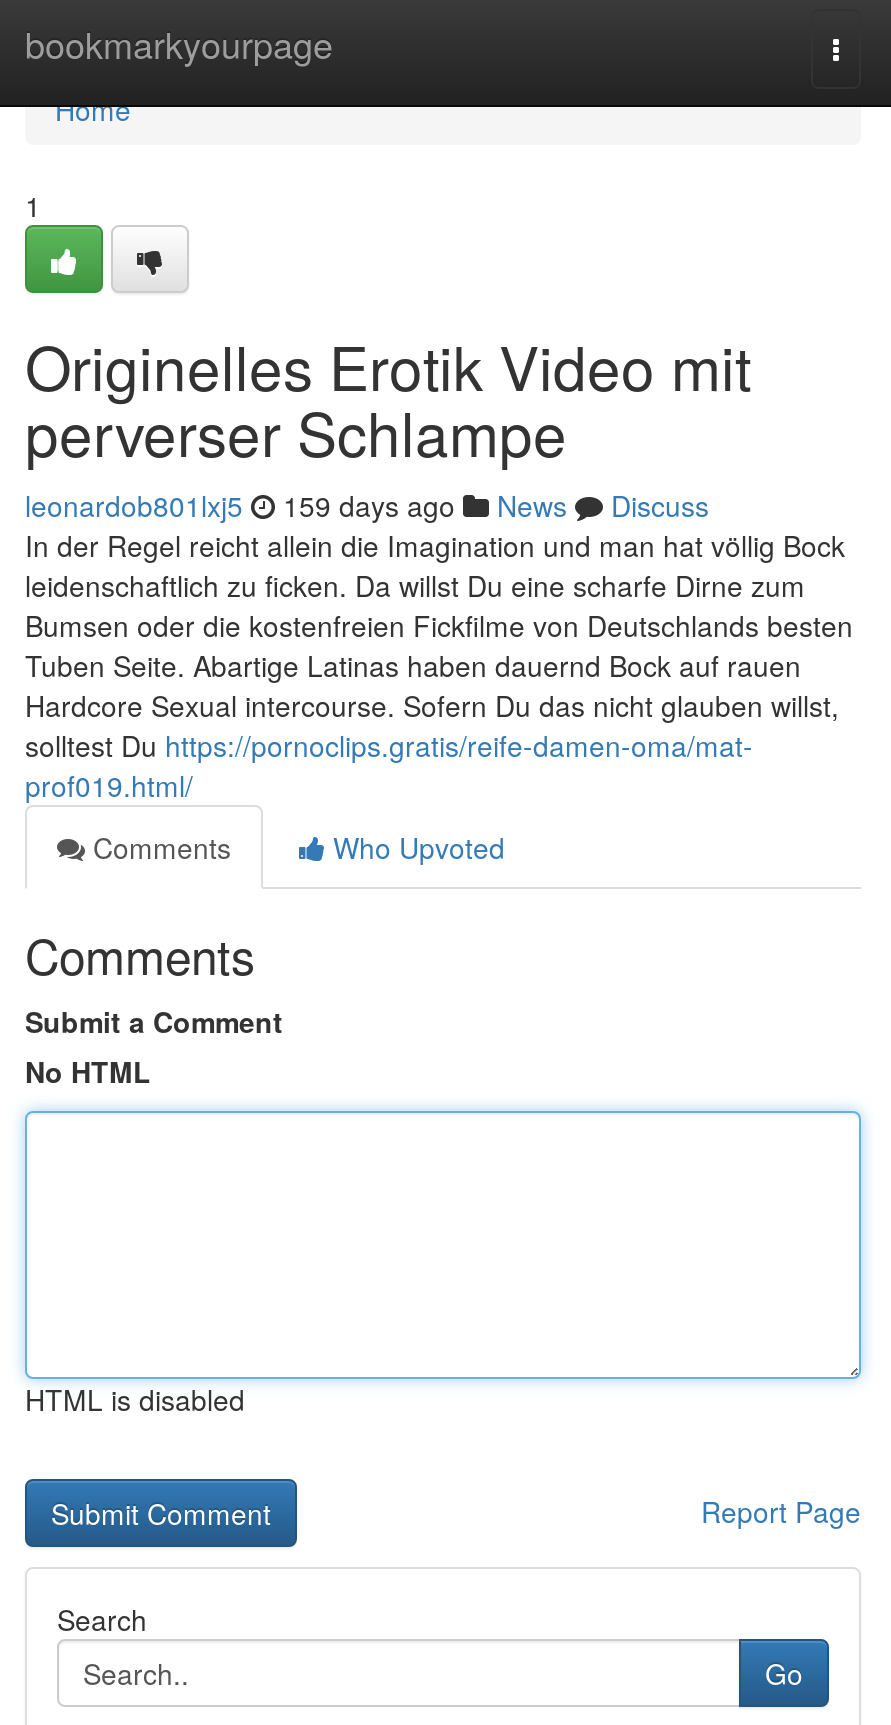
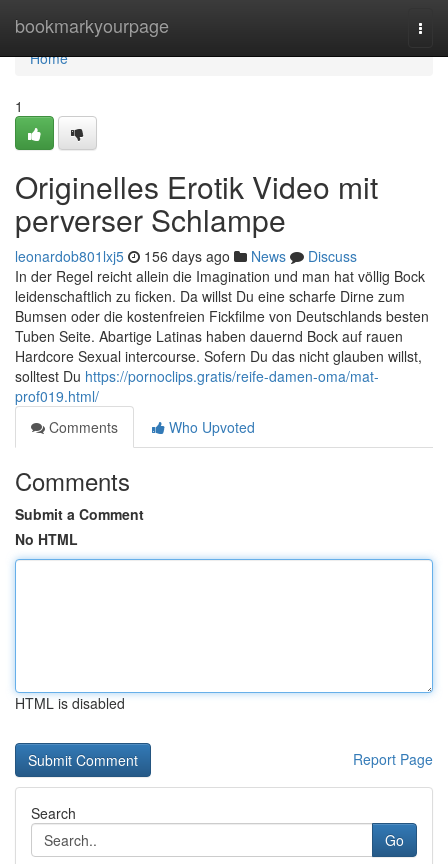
- leonardob801lxj5 159 days ago News Discuss
+ leonardob801lxj5 156 days ago News Discuss
